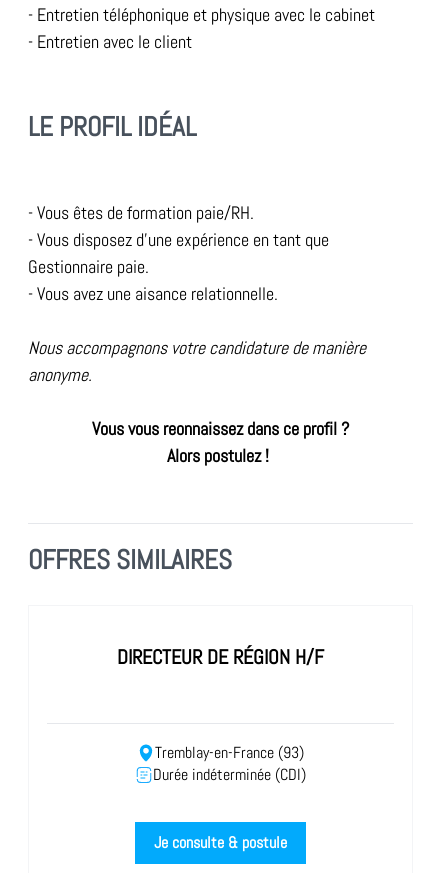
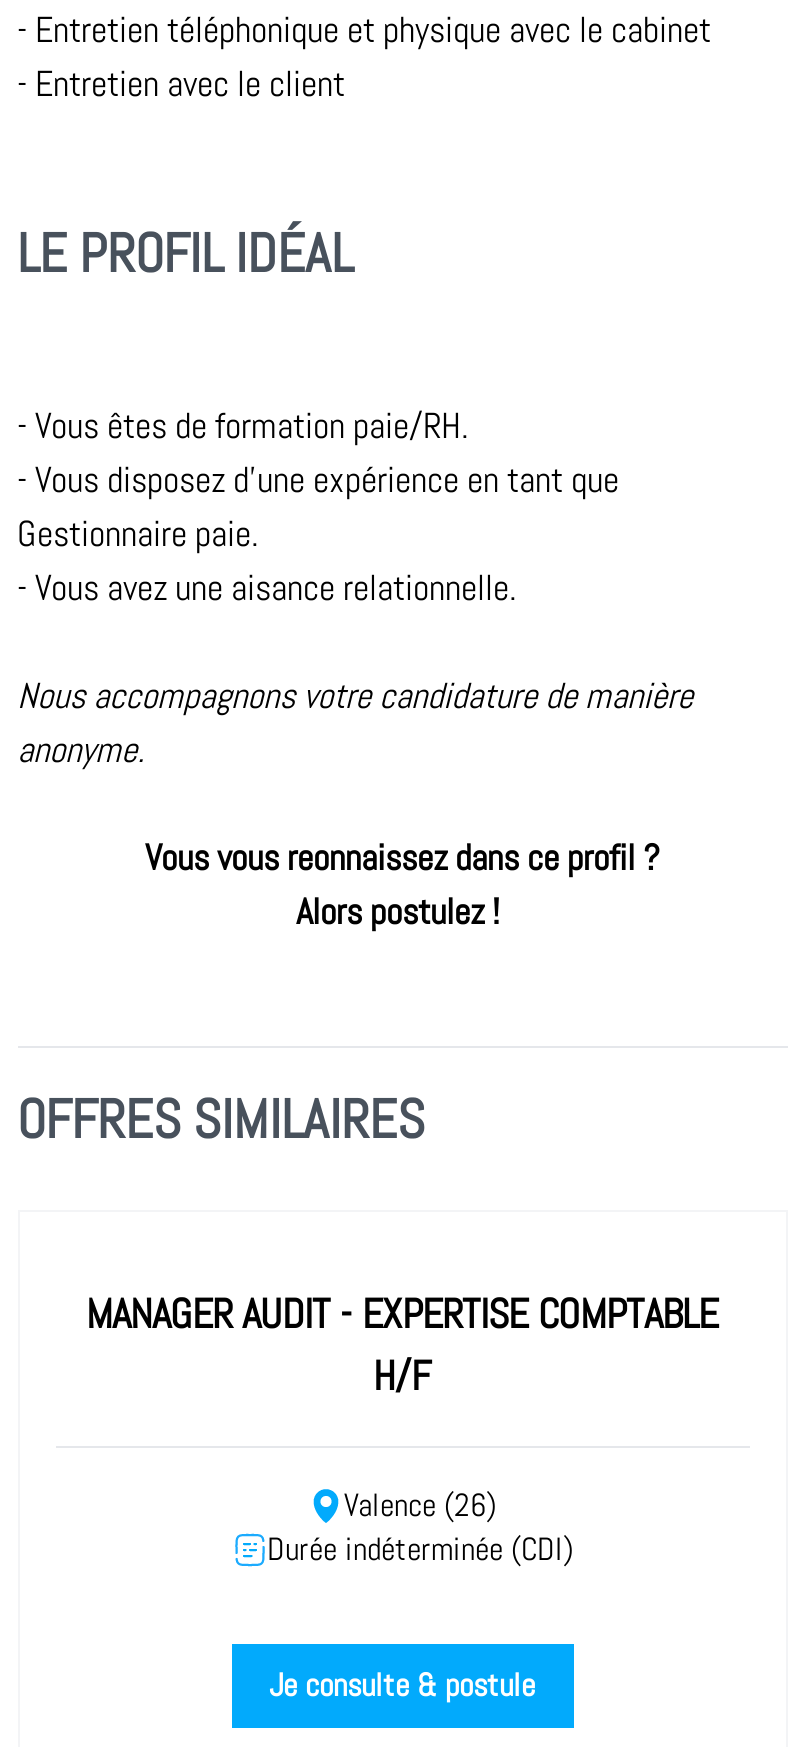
- DIRECTEUR DE RÉGION H/F
+ MANAGER AUDIT - EXPERTISE COMPTABLE
+ H/F

- Tremblay-en-France (93)
+ Valence (26)
